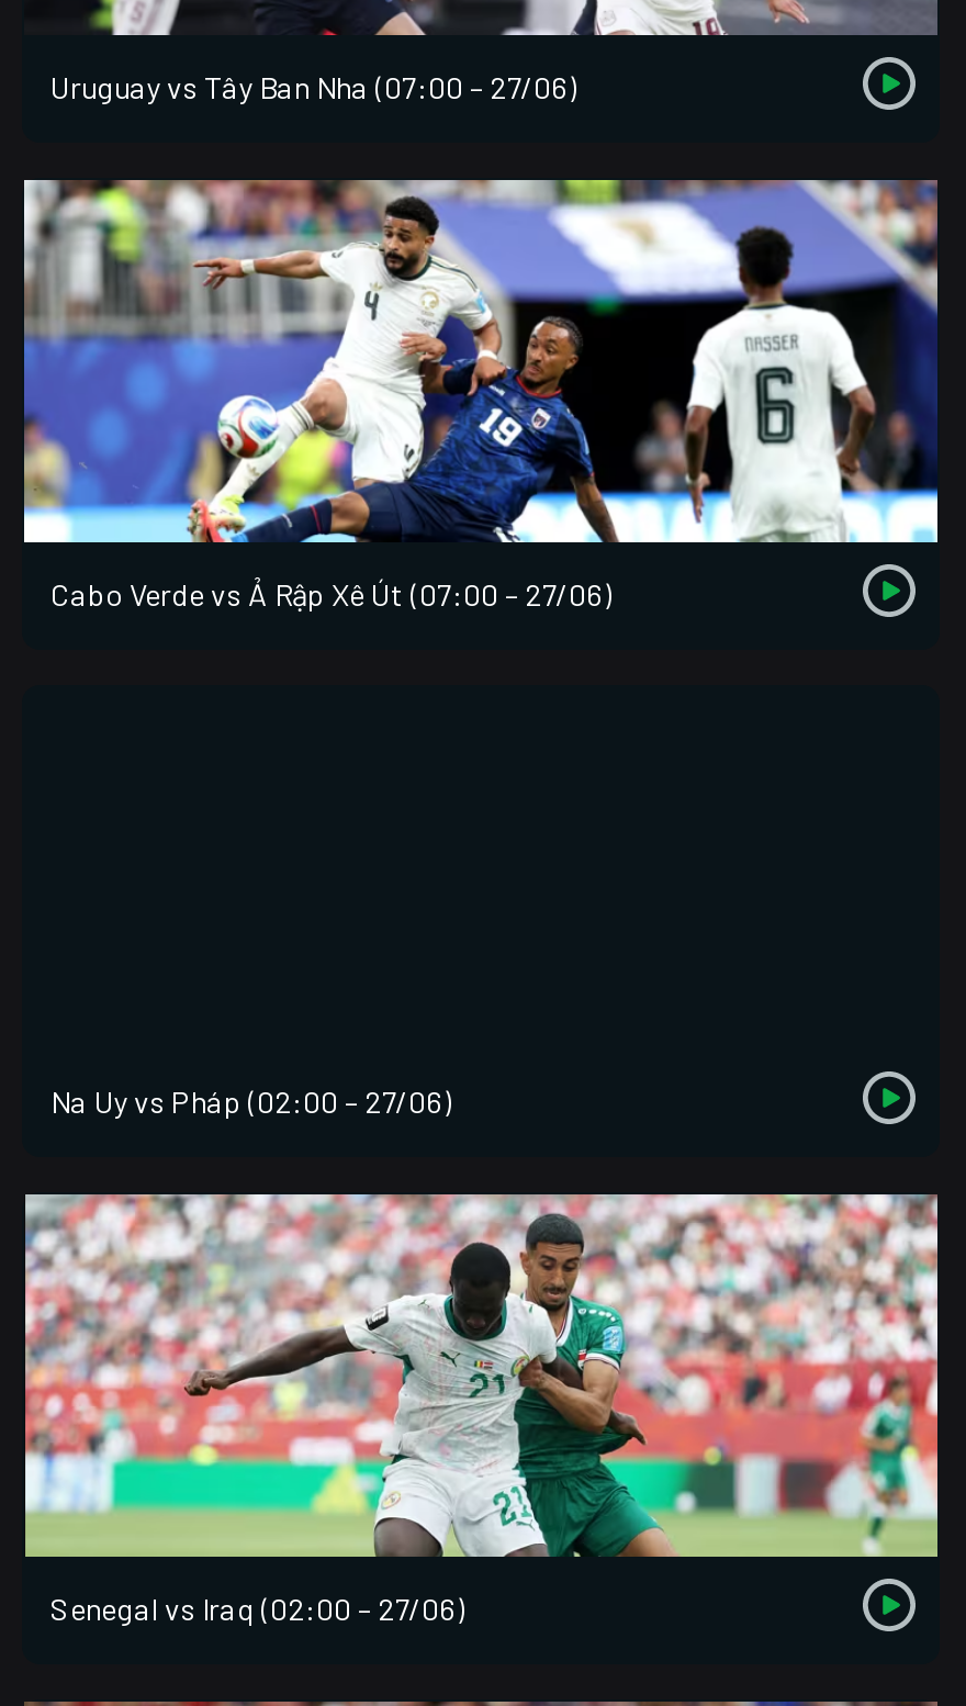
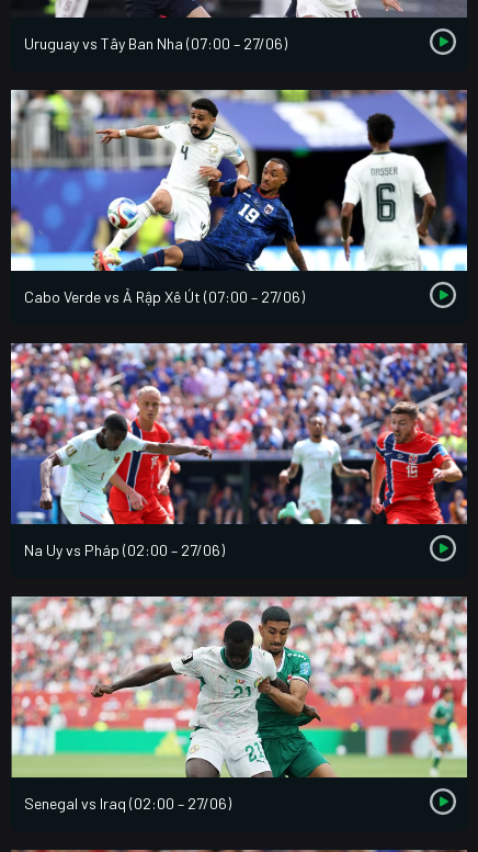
+ [image]
